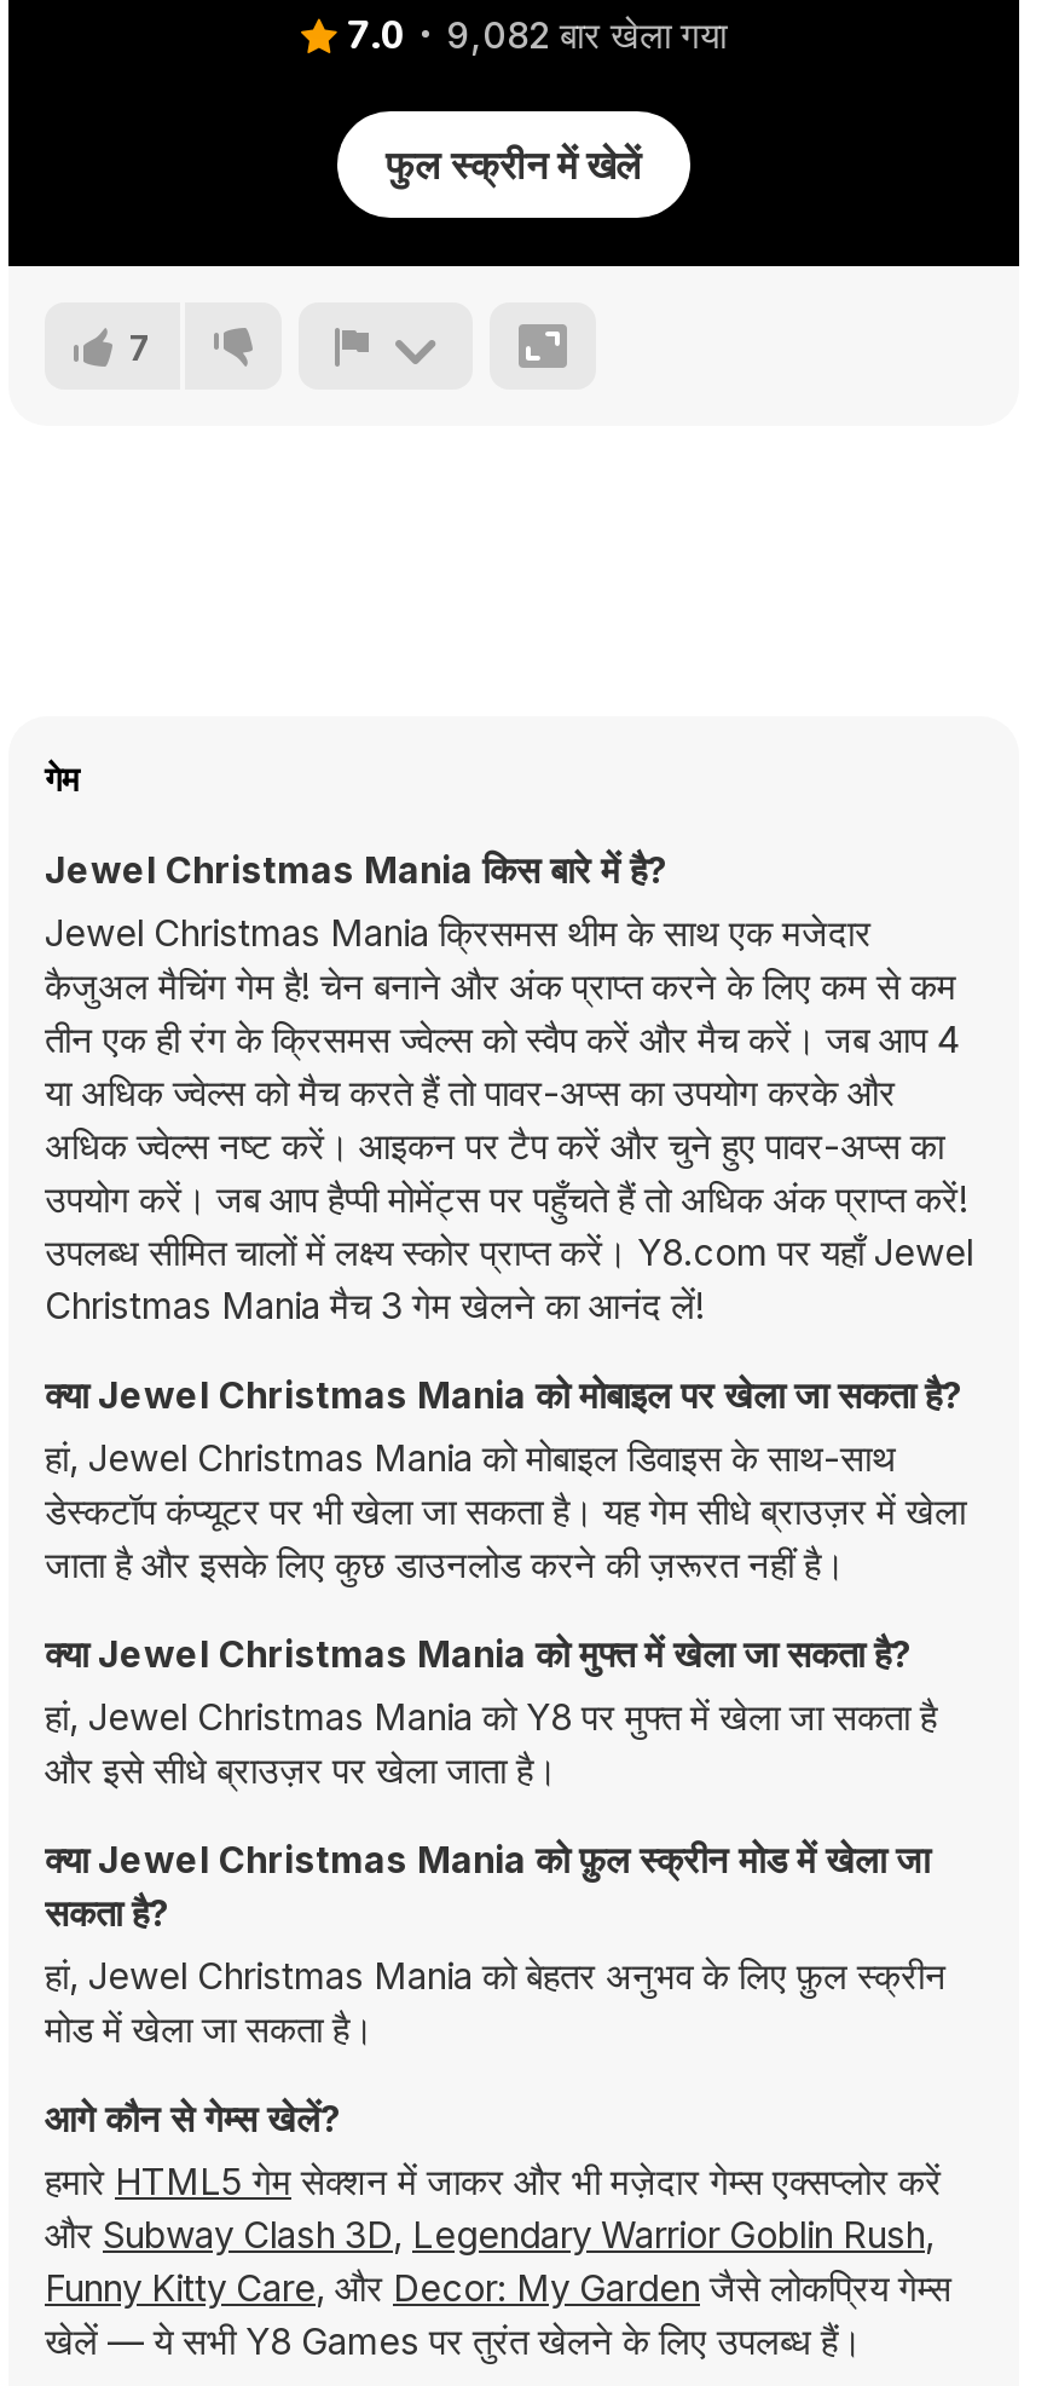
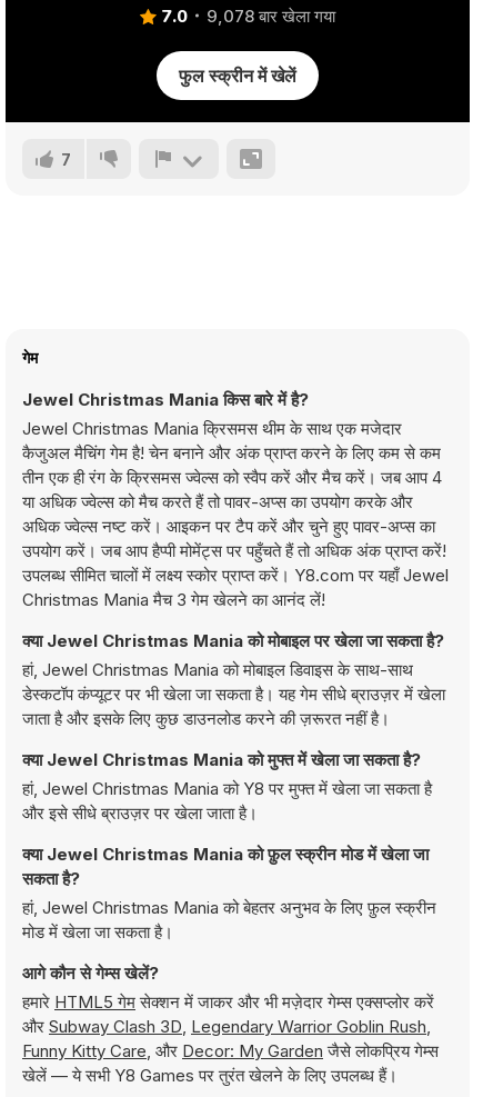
- 7.0 9,082 बार खेला गया
+ 7.0 9,078 बार खेला गया
